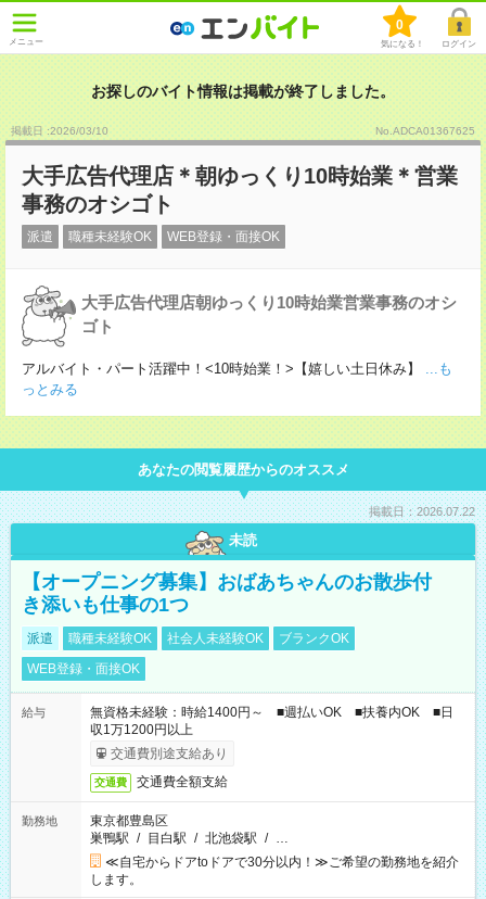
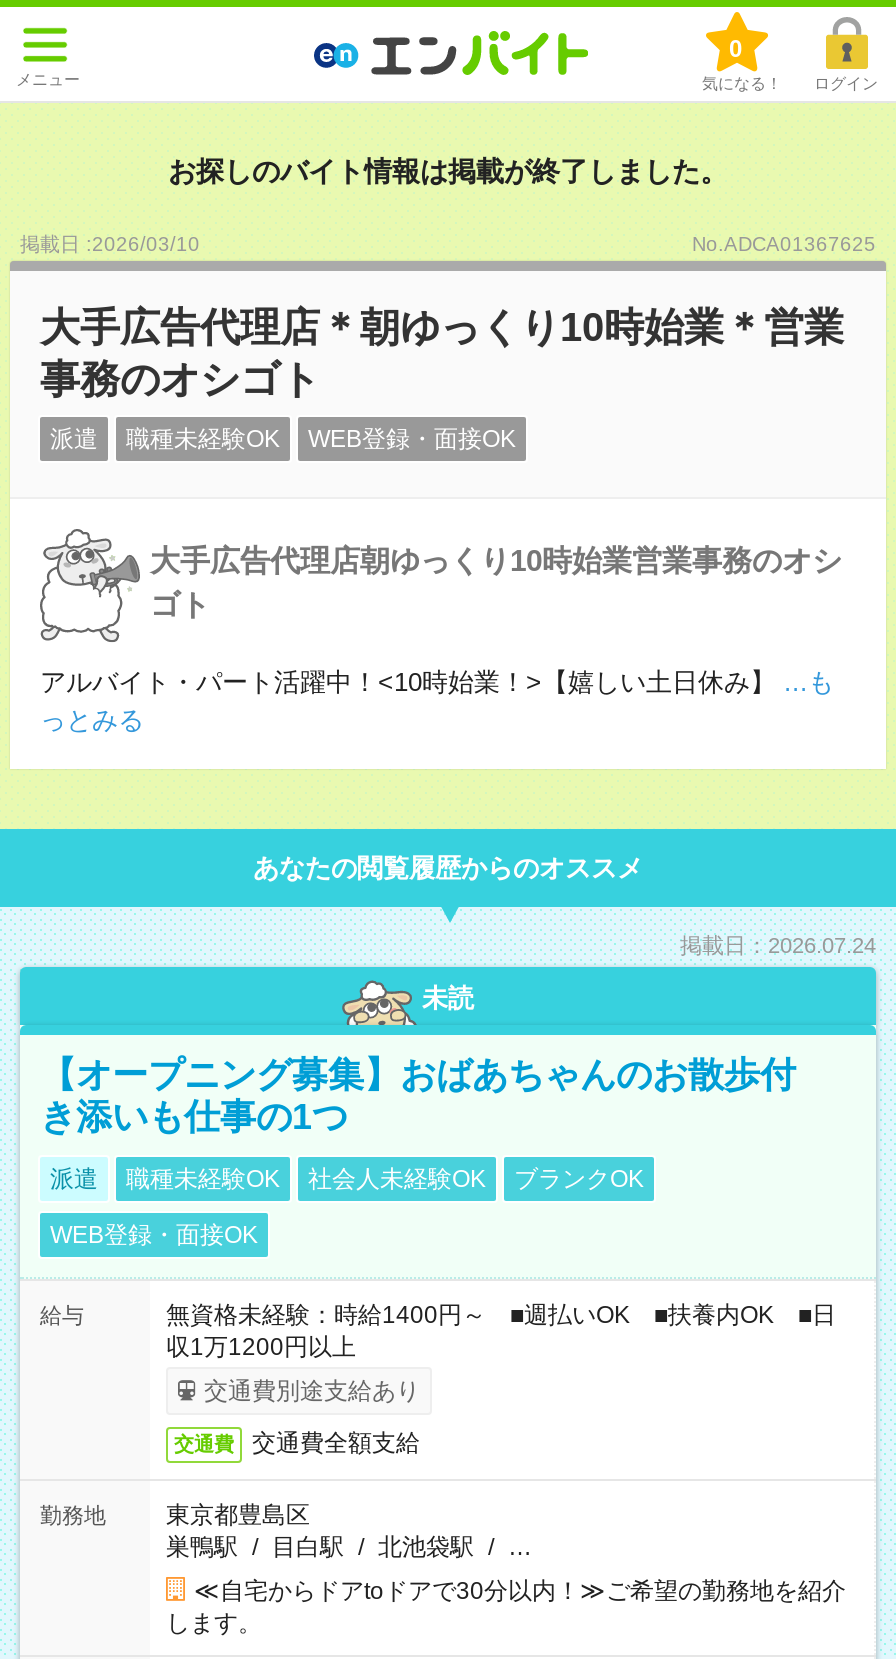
- 掲載日：2026.07.22
+ 掲載日：2026.07.24
